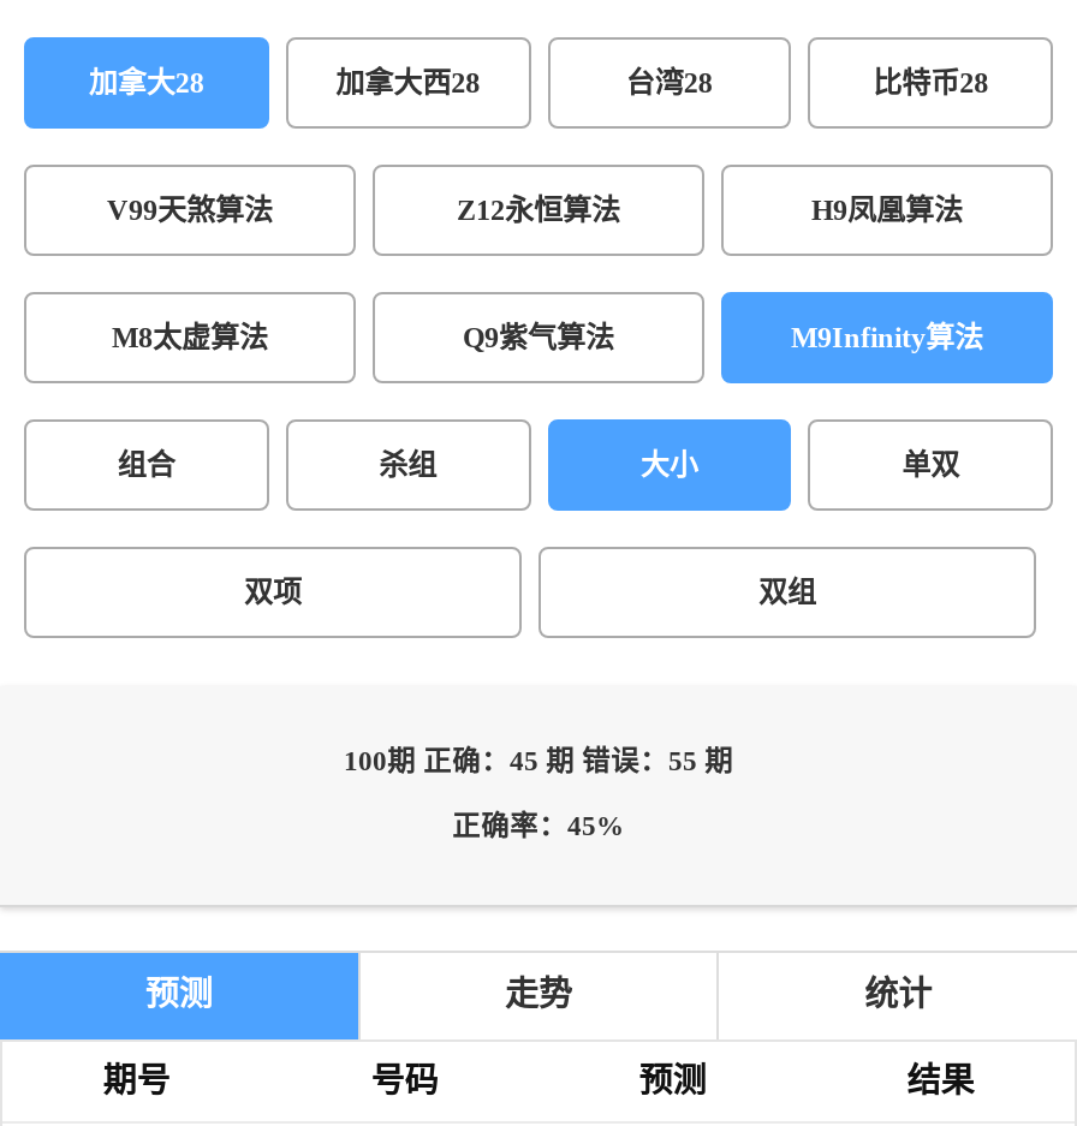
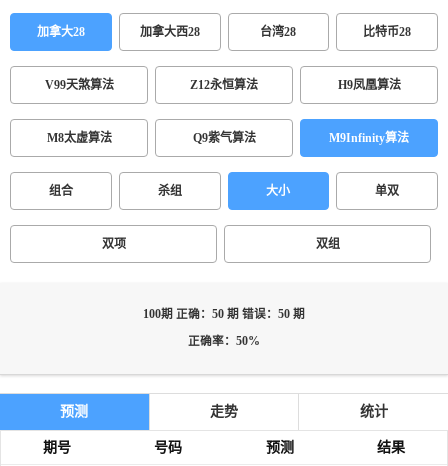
- 100期 正确：45 期 错误：55 期
+ 100期 正确：50 期 错误：50 期

- 正确率：45%
+ 正确率：50%
